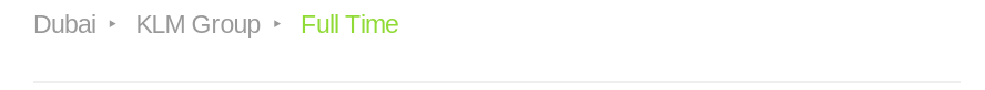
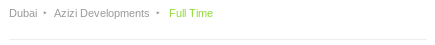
- KLM Group
+ Azizi Developments
